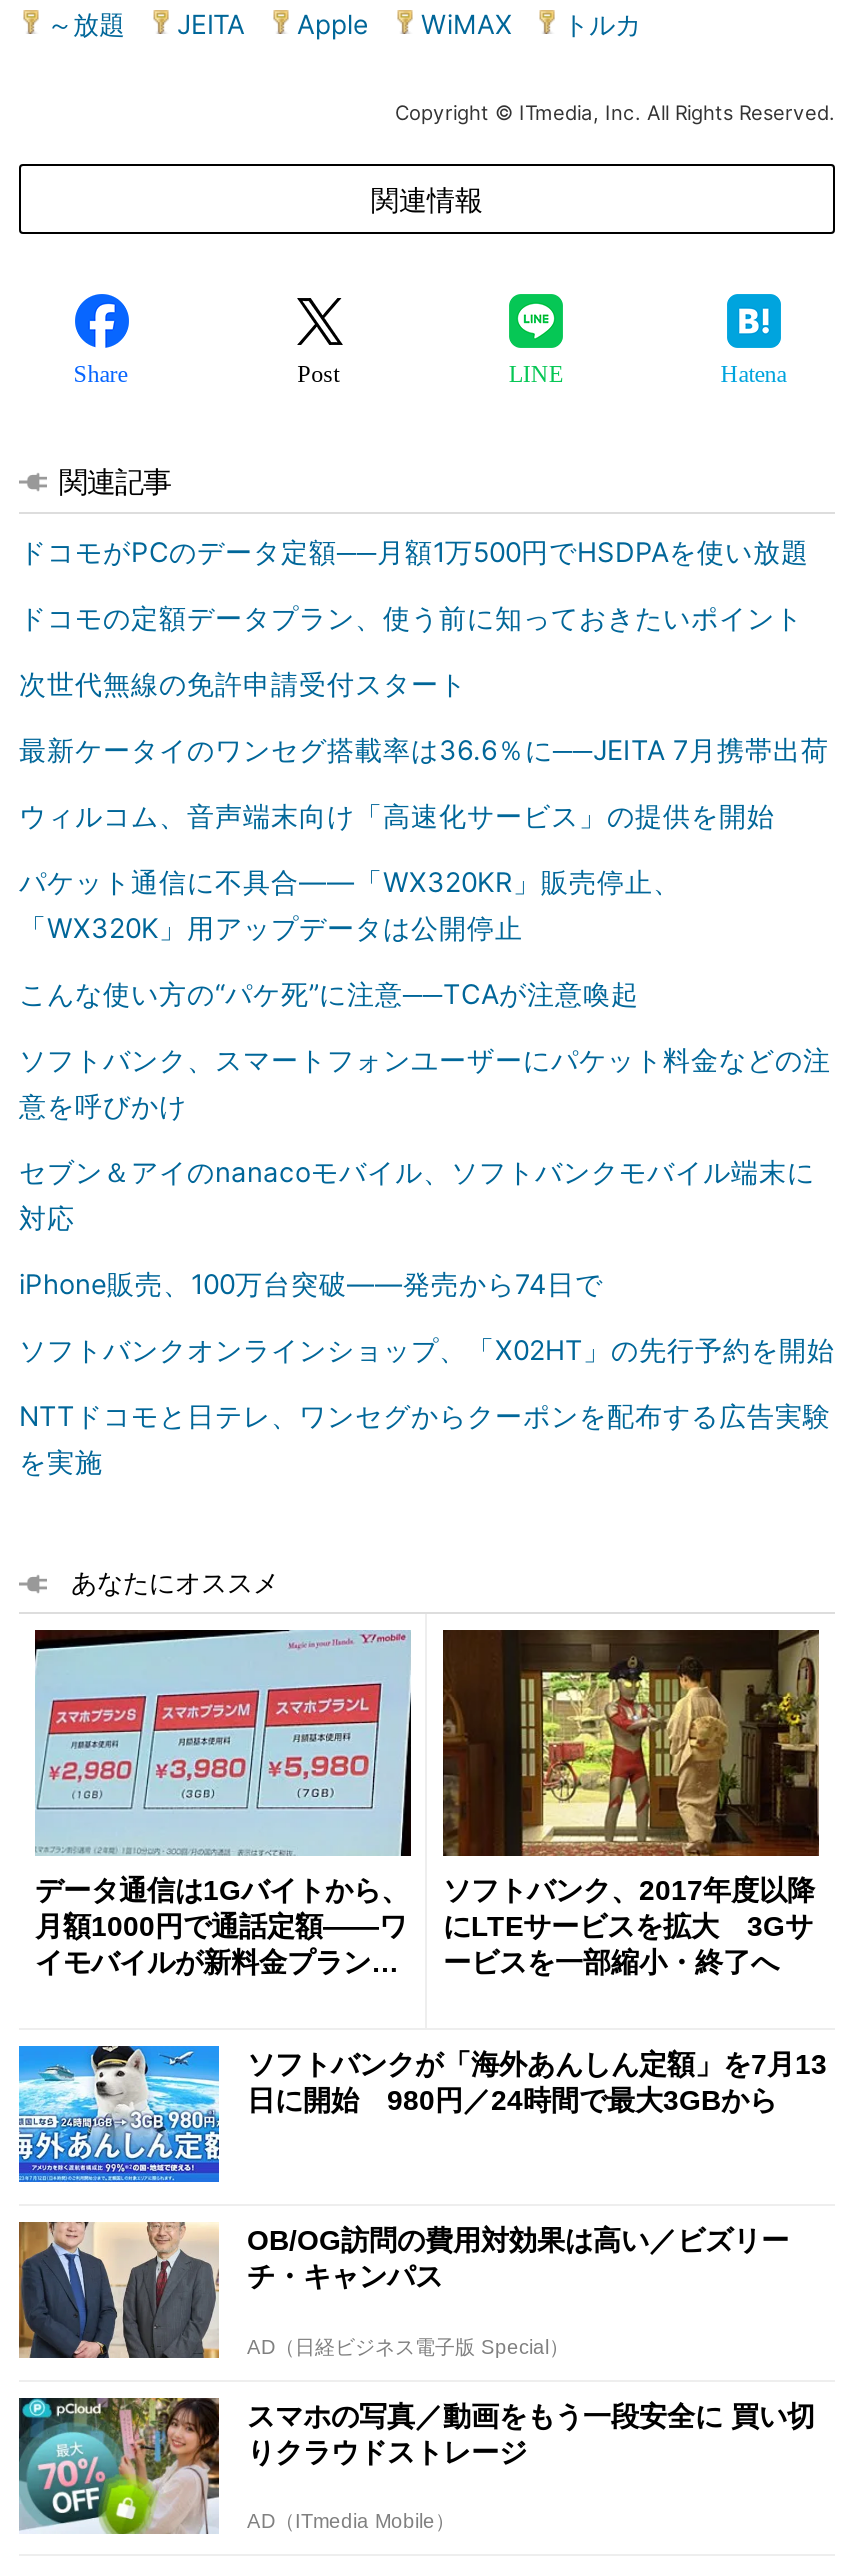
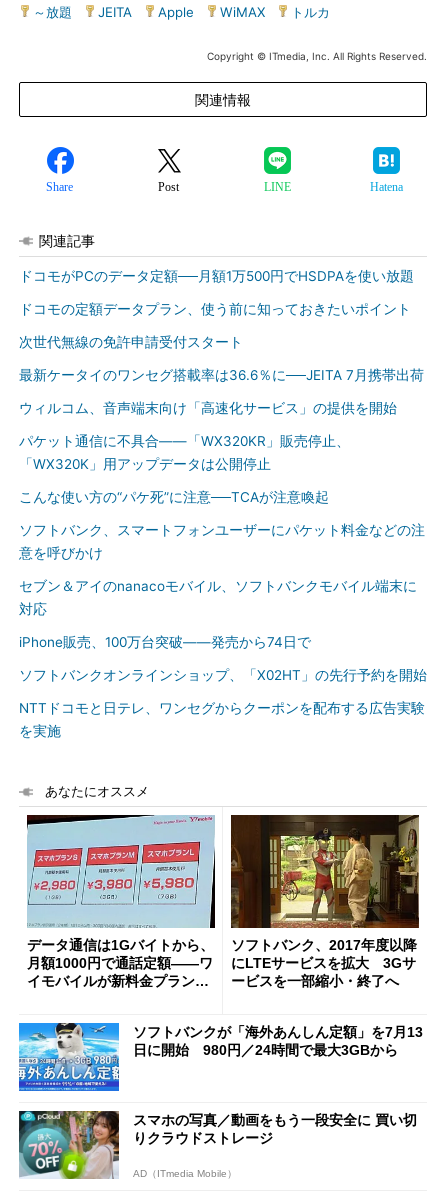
- [image]
- OB/OG訪問の費用対効果は高い／ビズリー
- チ・キャンパス
- AD（日経ビジネス電子版 Special）
